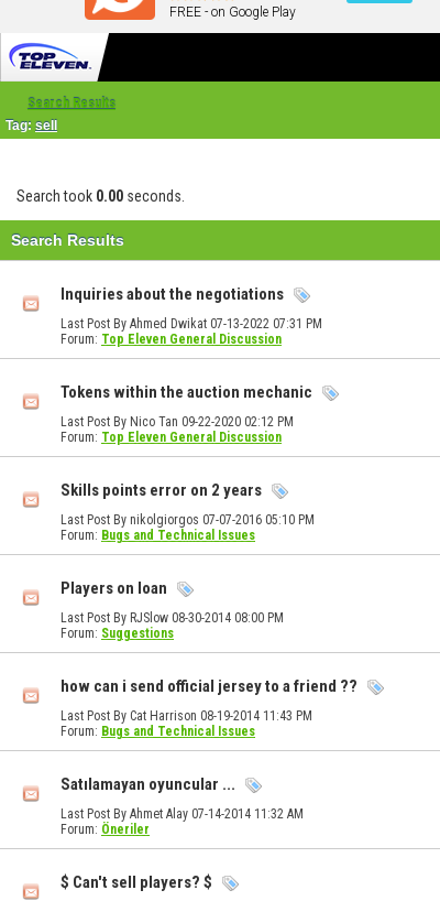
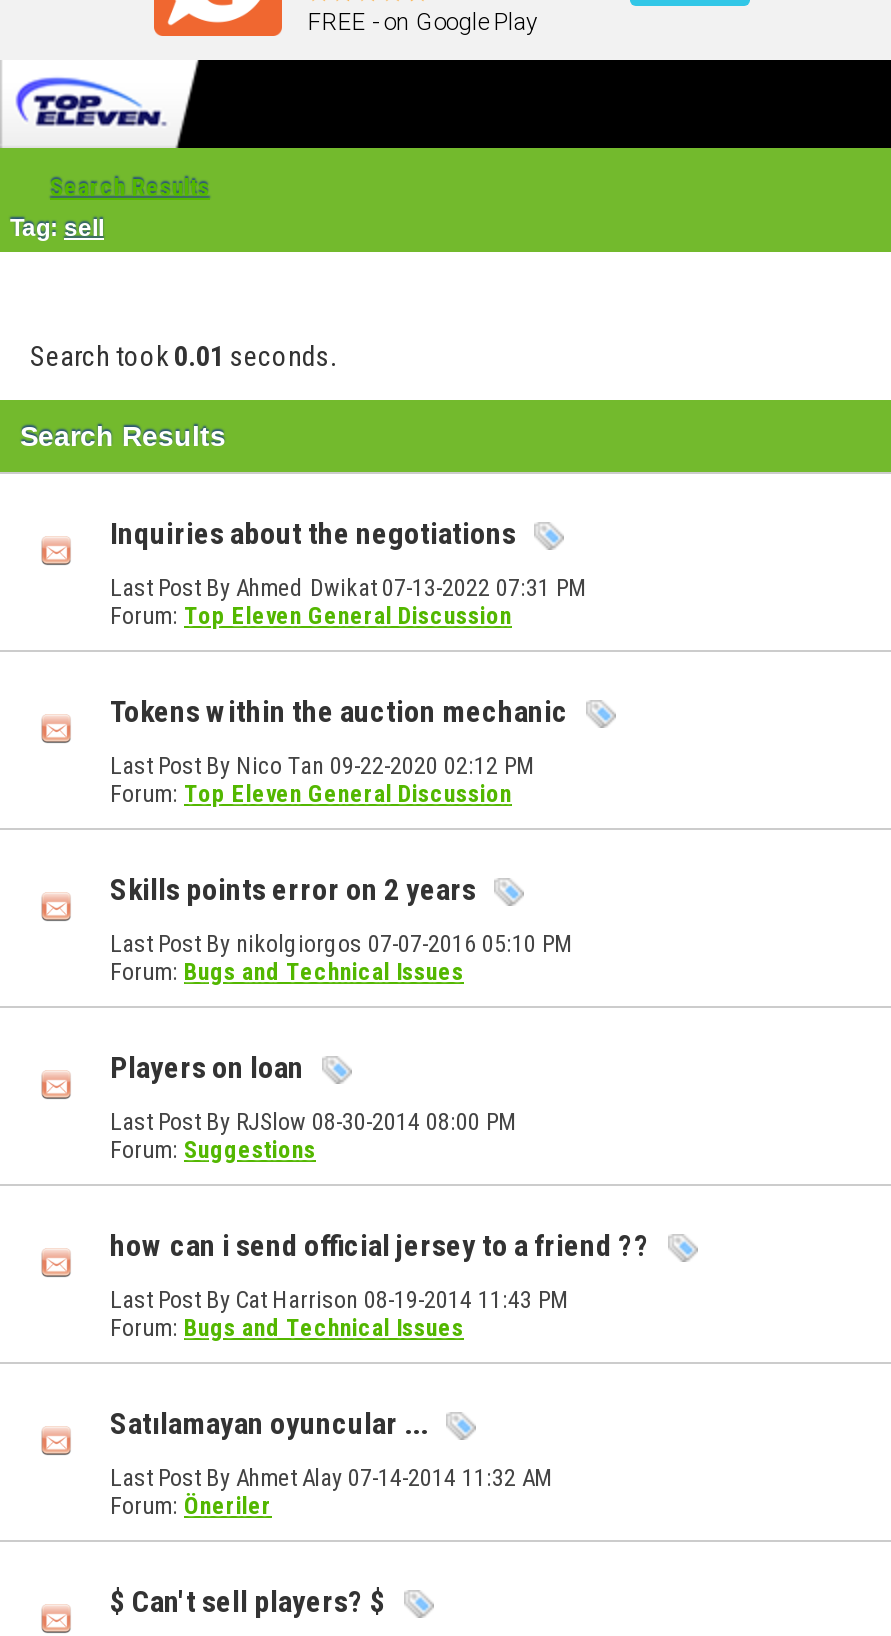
- Search took 0.00 seconds.
+ Search took 0.01 seconds.
